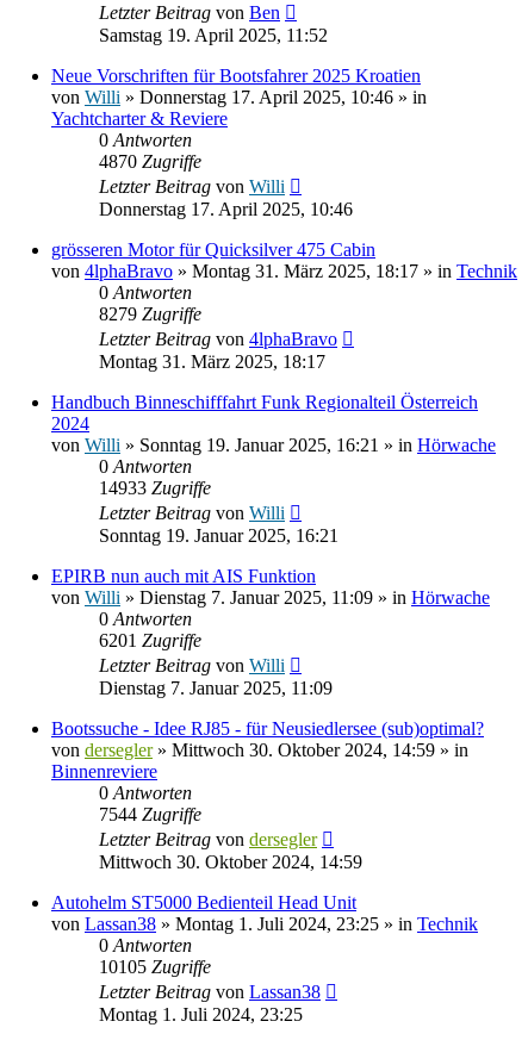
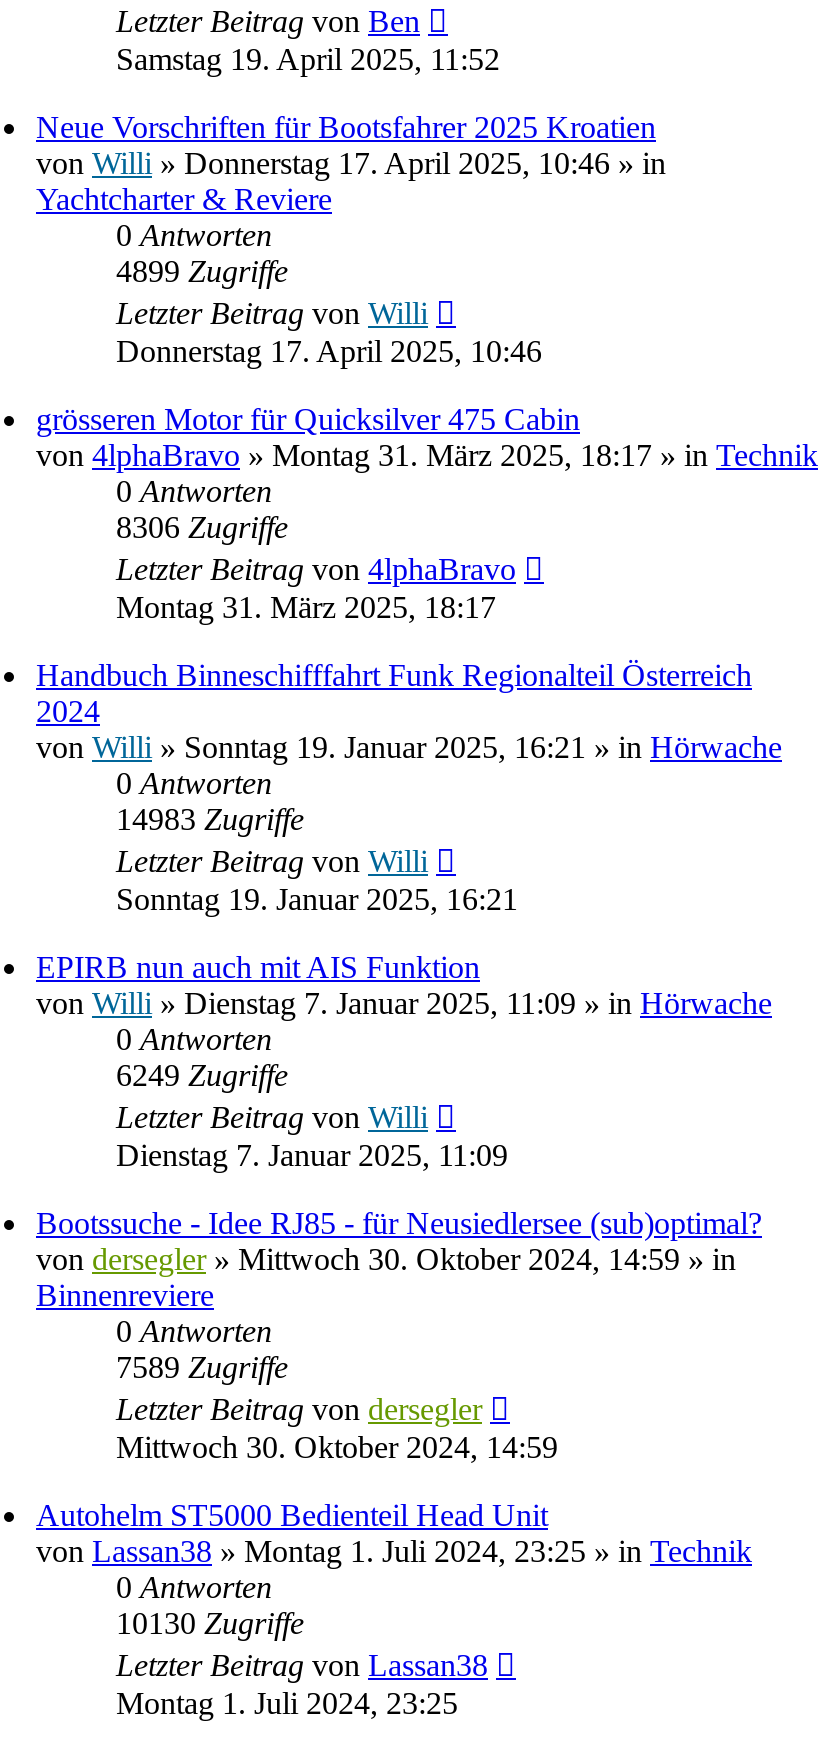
- 4870 Zugriffe
+ 4899 Zugriffe

- 8279 Zugriffe
+ 8306 Zugriffe

- 14933 Zugriffe
+ 14983 Zugriffe

- 6201 Zugriffe
+ 6249 Zugriffe

- 7544 Zugriffe
+ 7589 Zugriffe

- 10105 Zugriffe
+ 10130 Zugriffe
